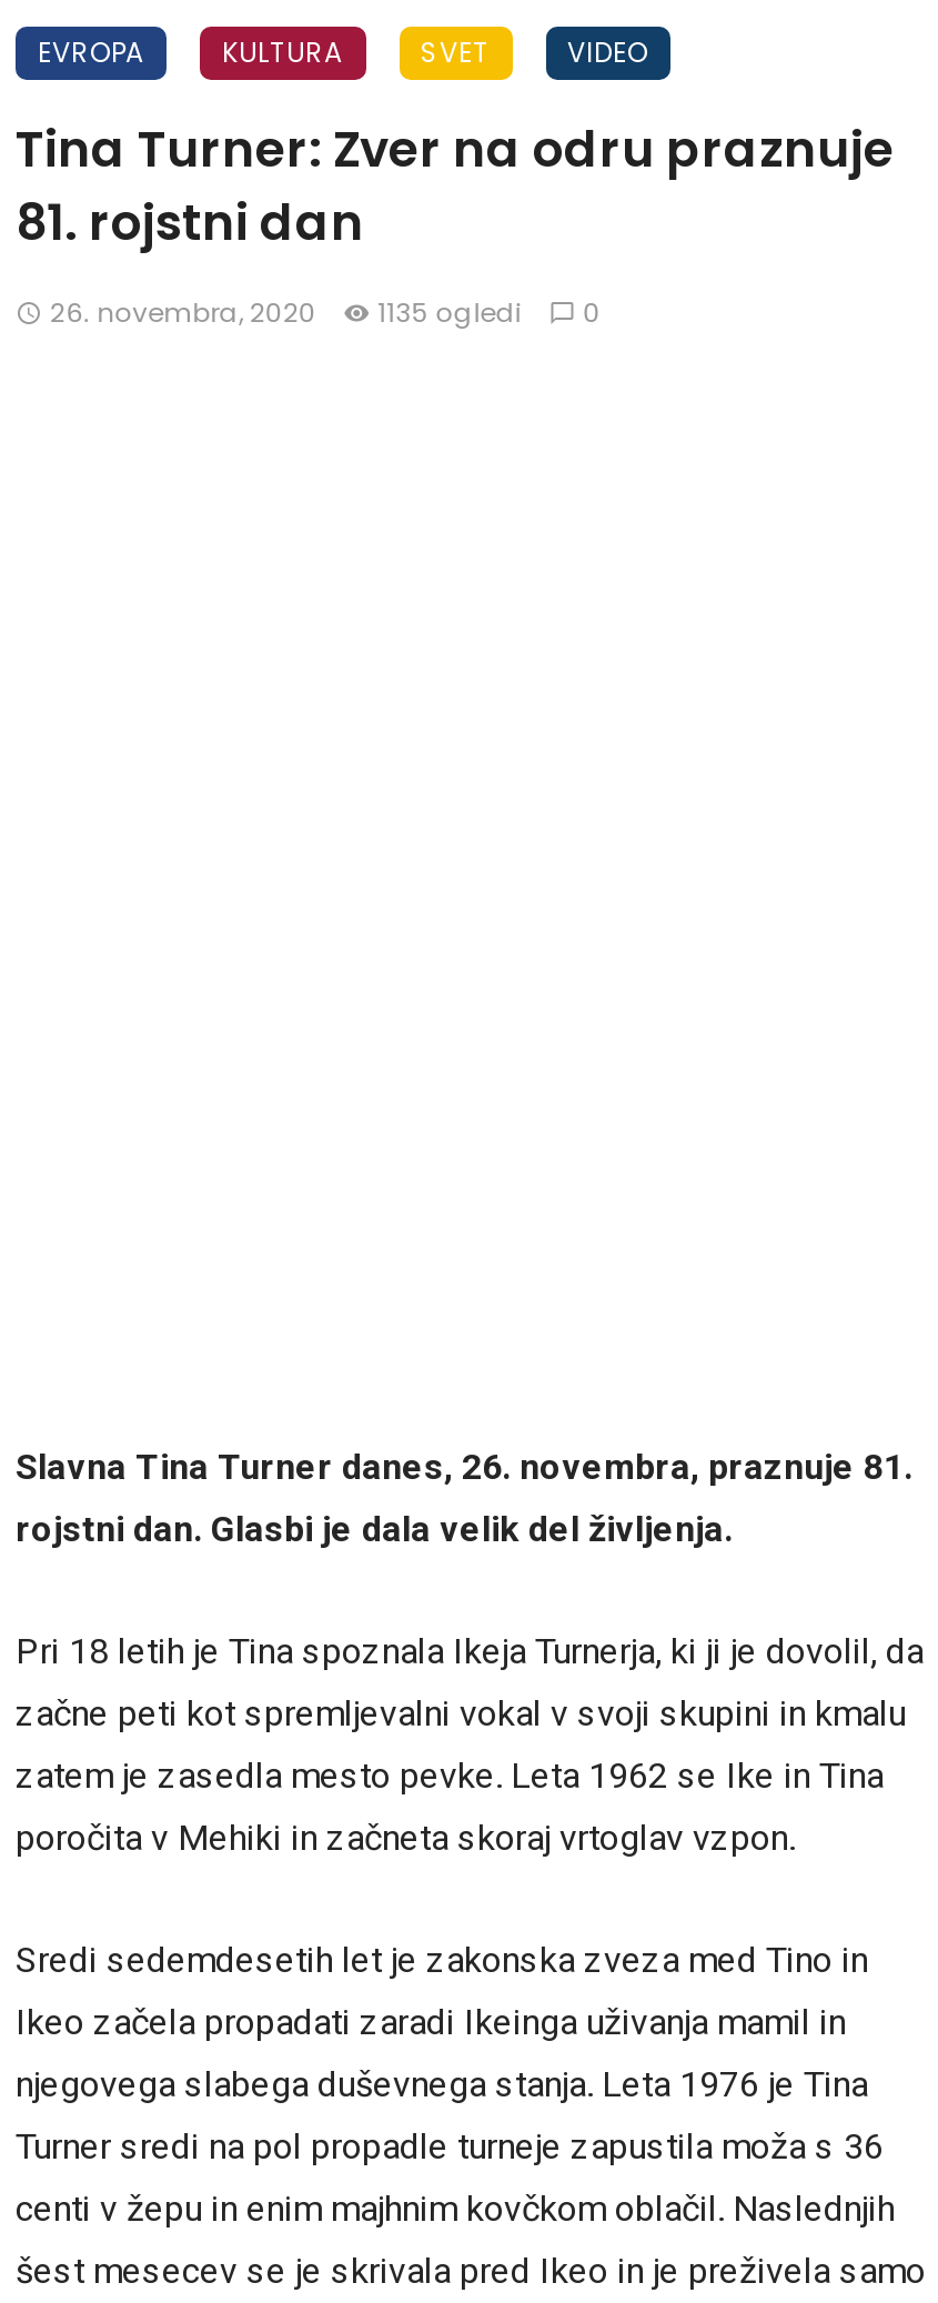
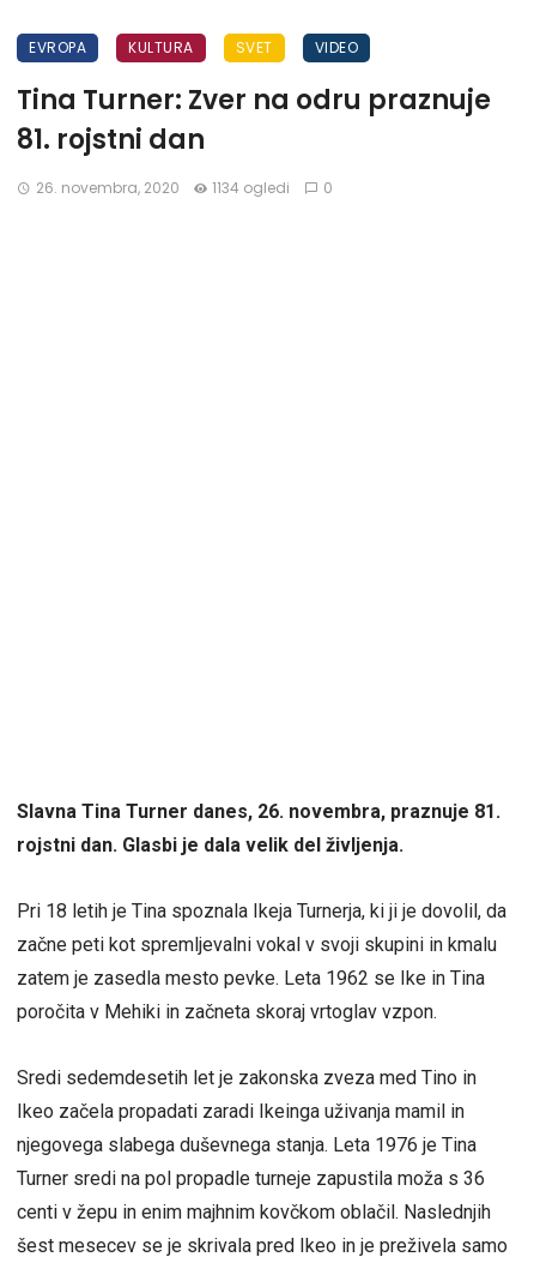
- 26. novembra, 2020 1135 ogledi 0
+ 26. novembra, 2020 1134 ogledi 0
